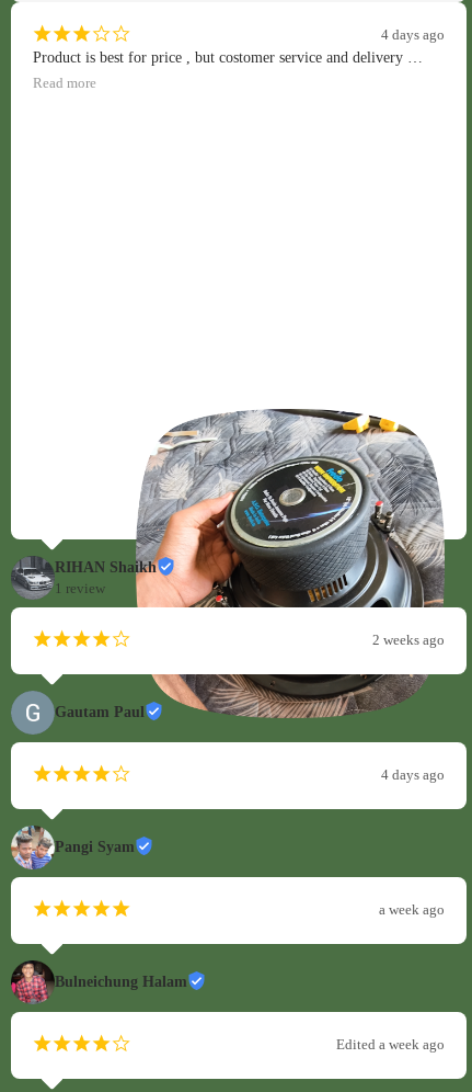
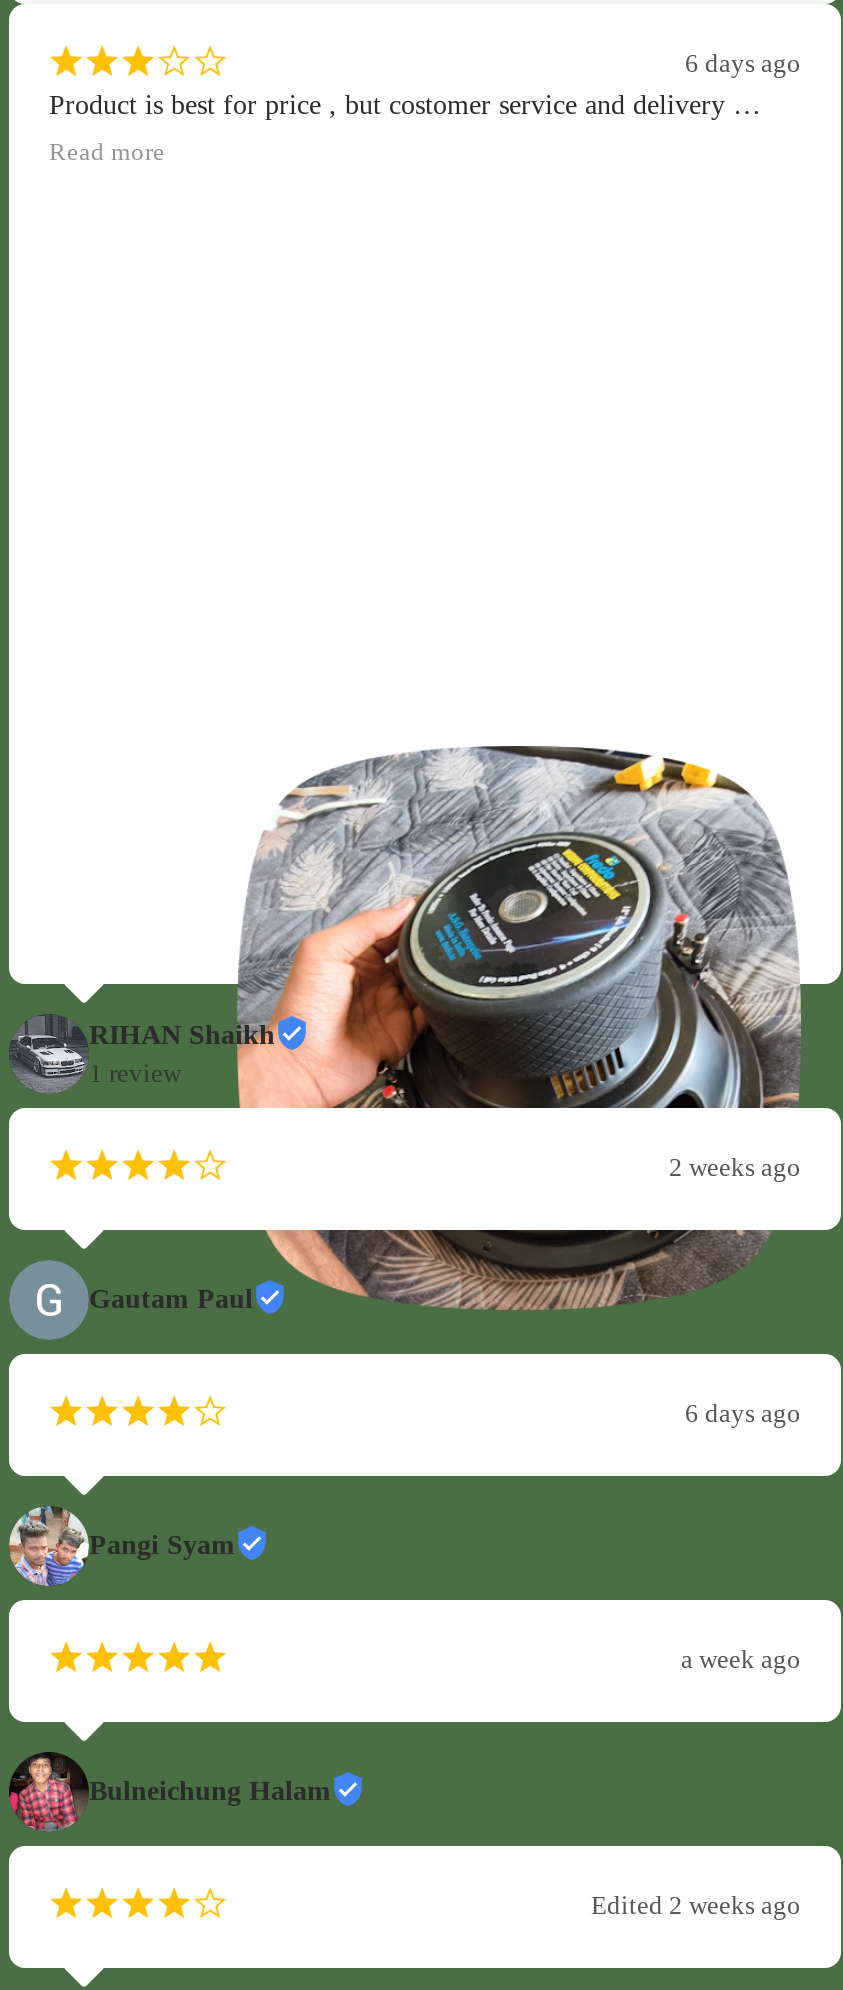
- 4 days ago
+ 6 days ago

- 4 days ago
+ 6 days ago

- Edited a week ago
+ Edited 2 weeks ago
